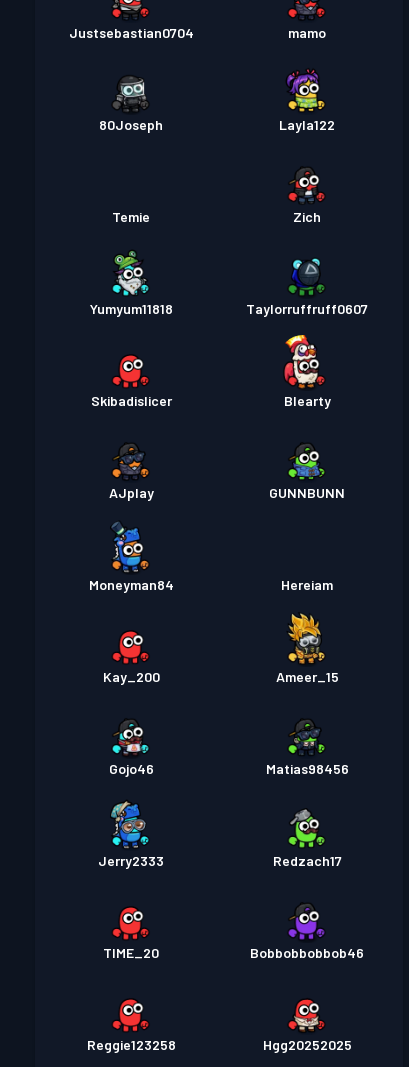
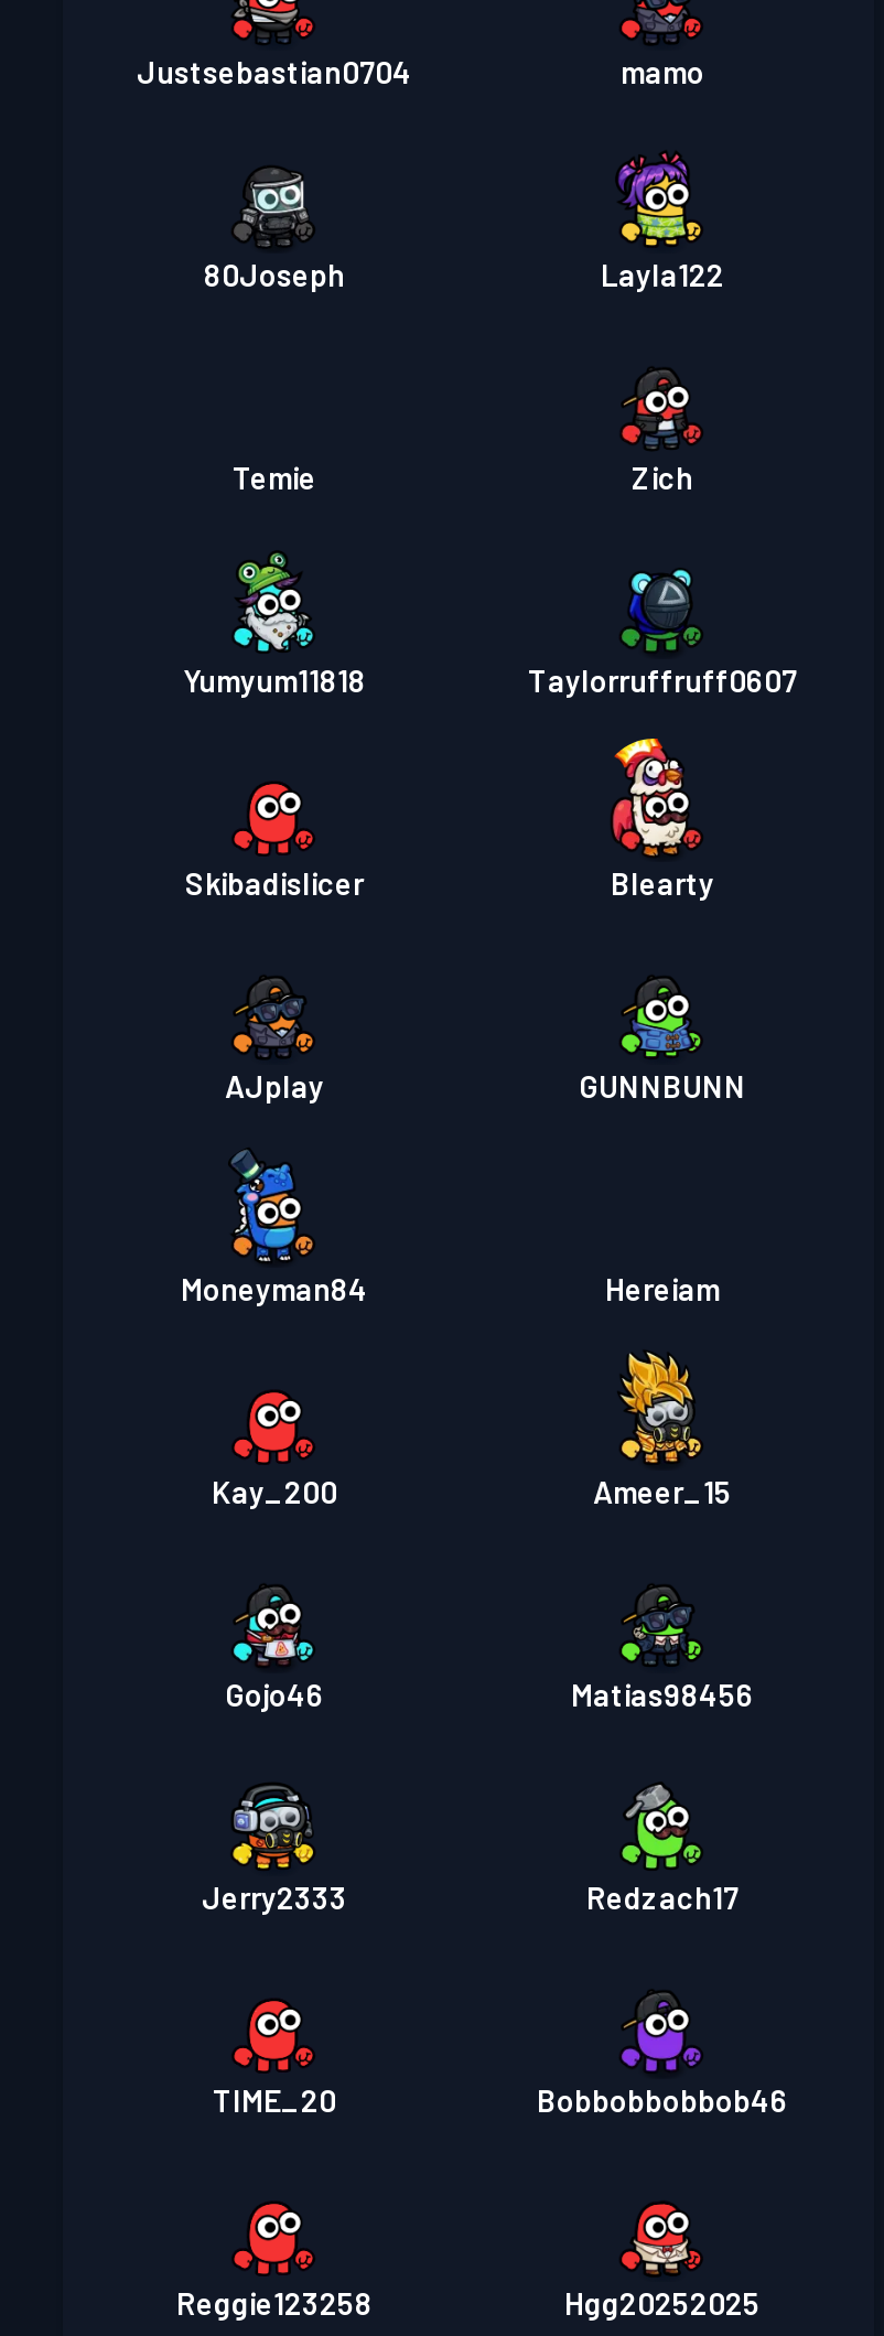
- [image]
+ [image]
